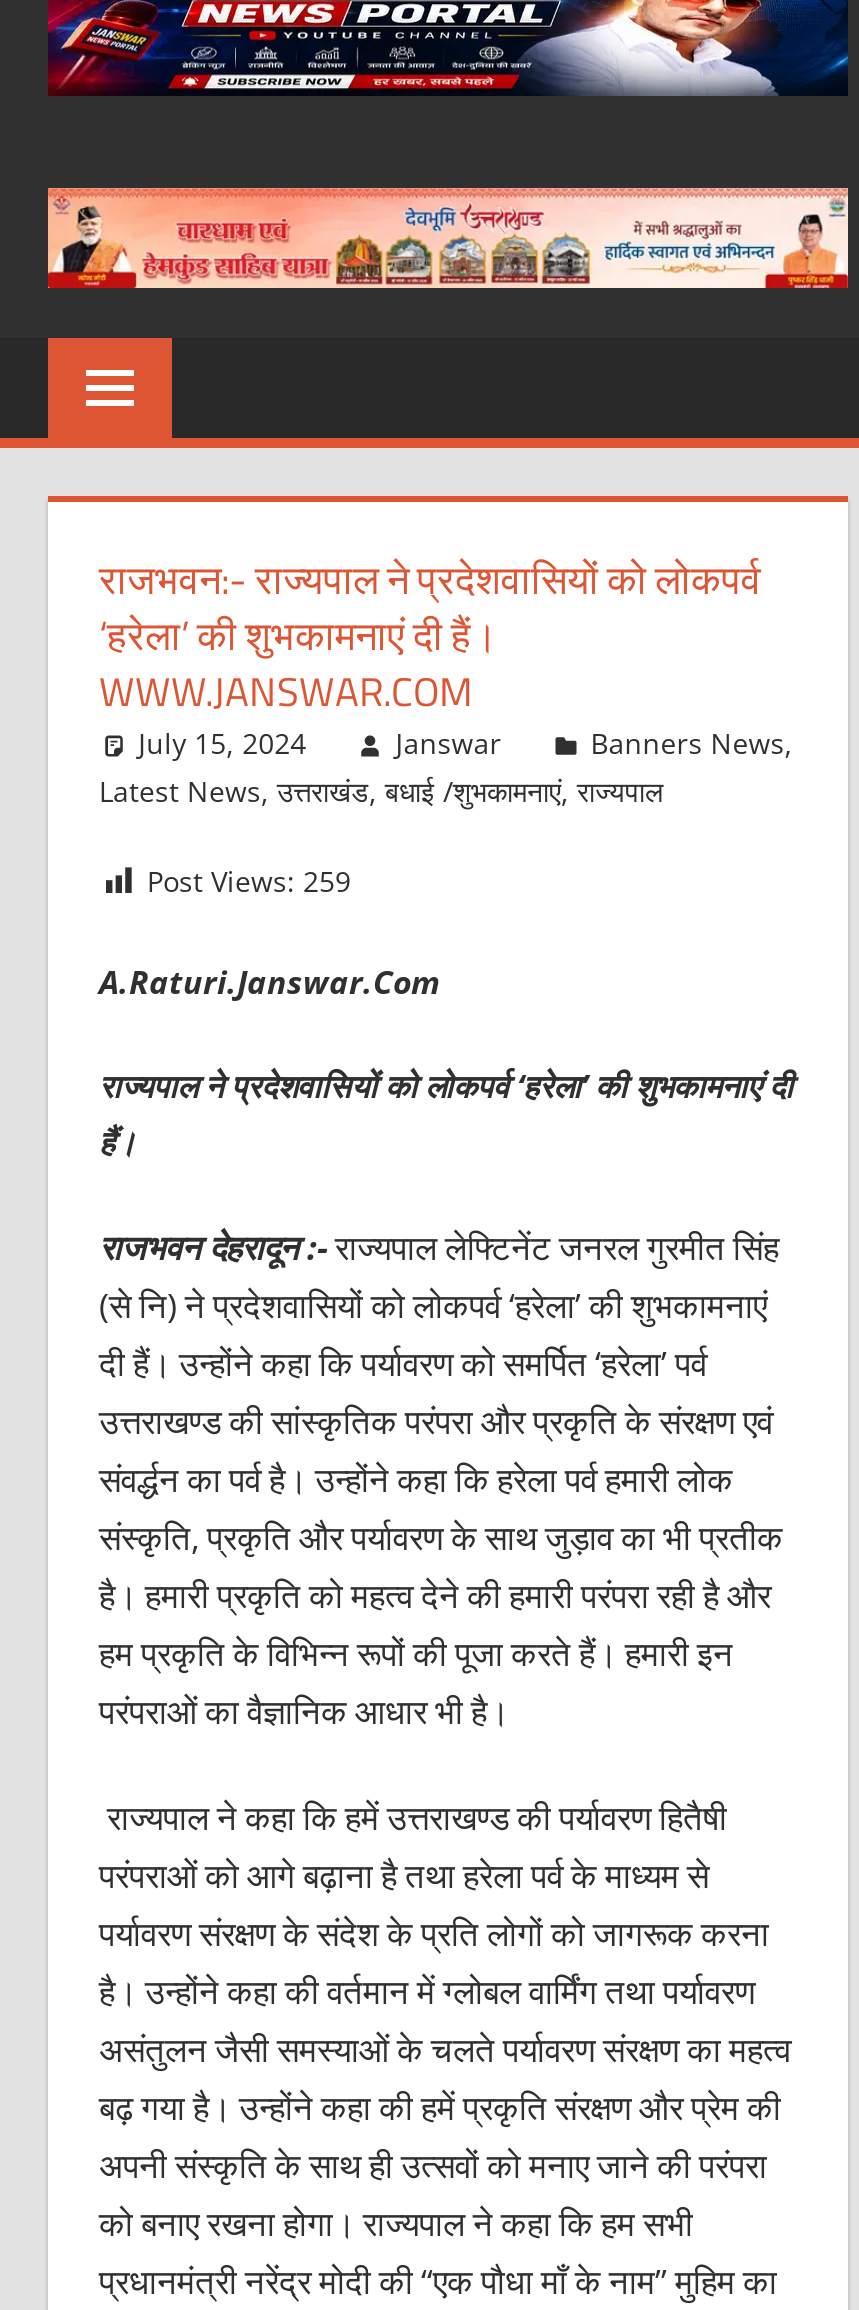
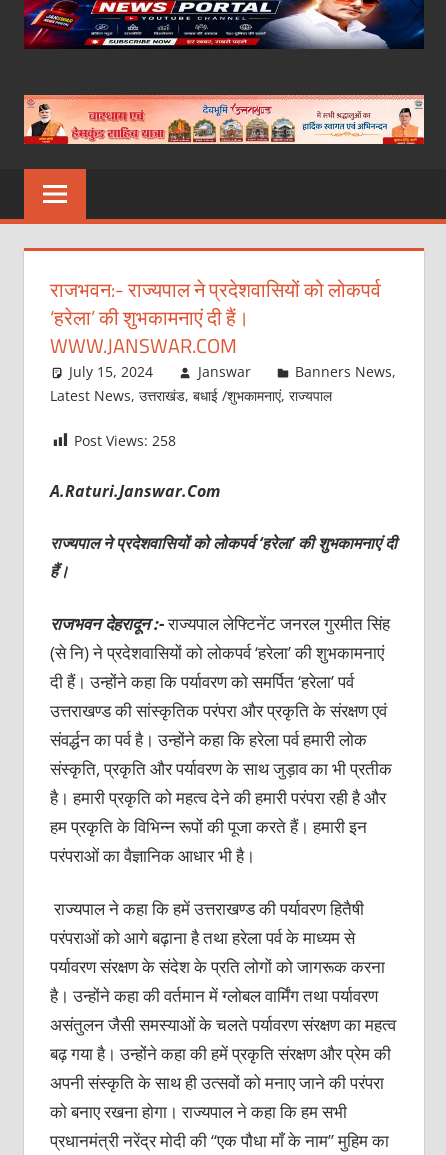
- Post Views: 259
+ Post Views: 258
